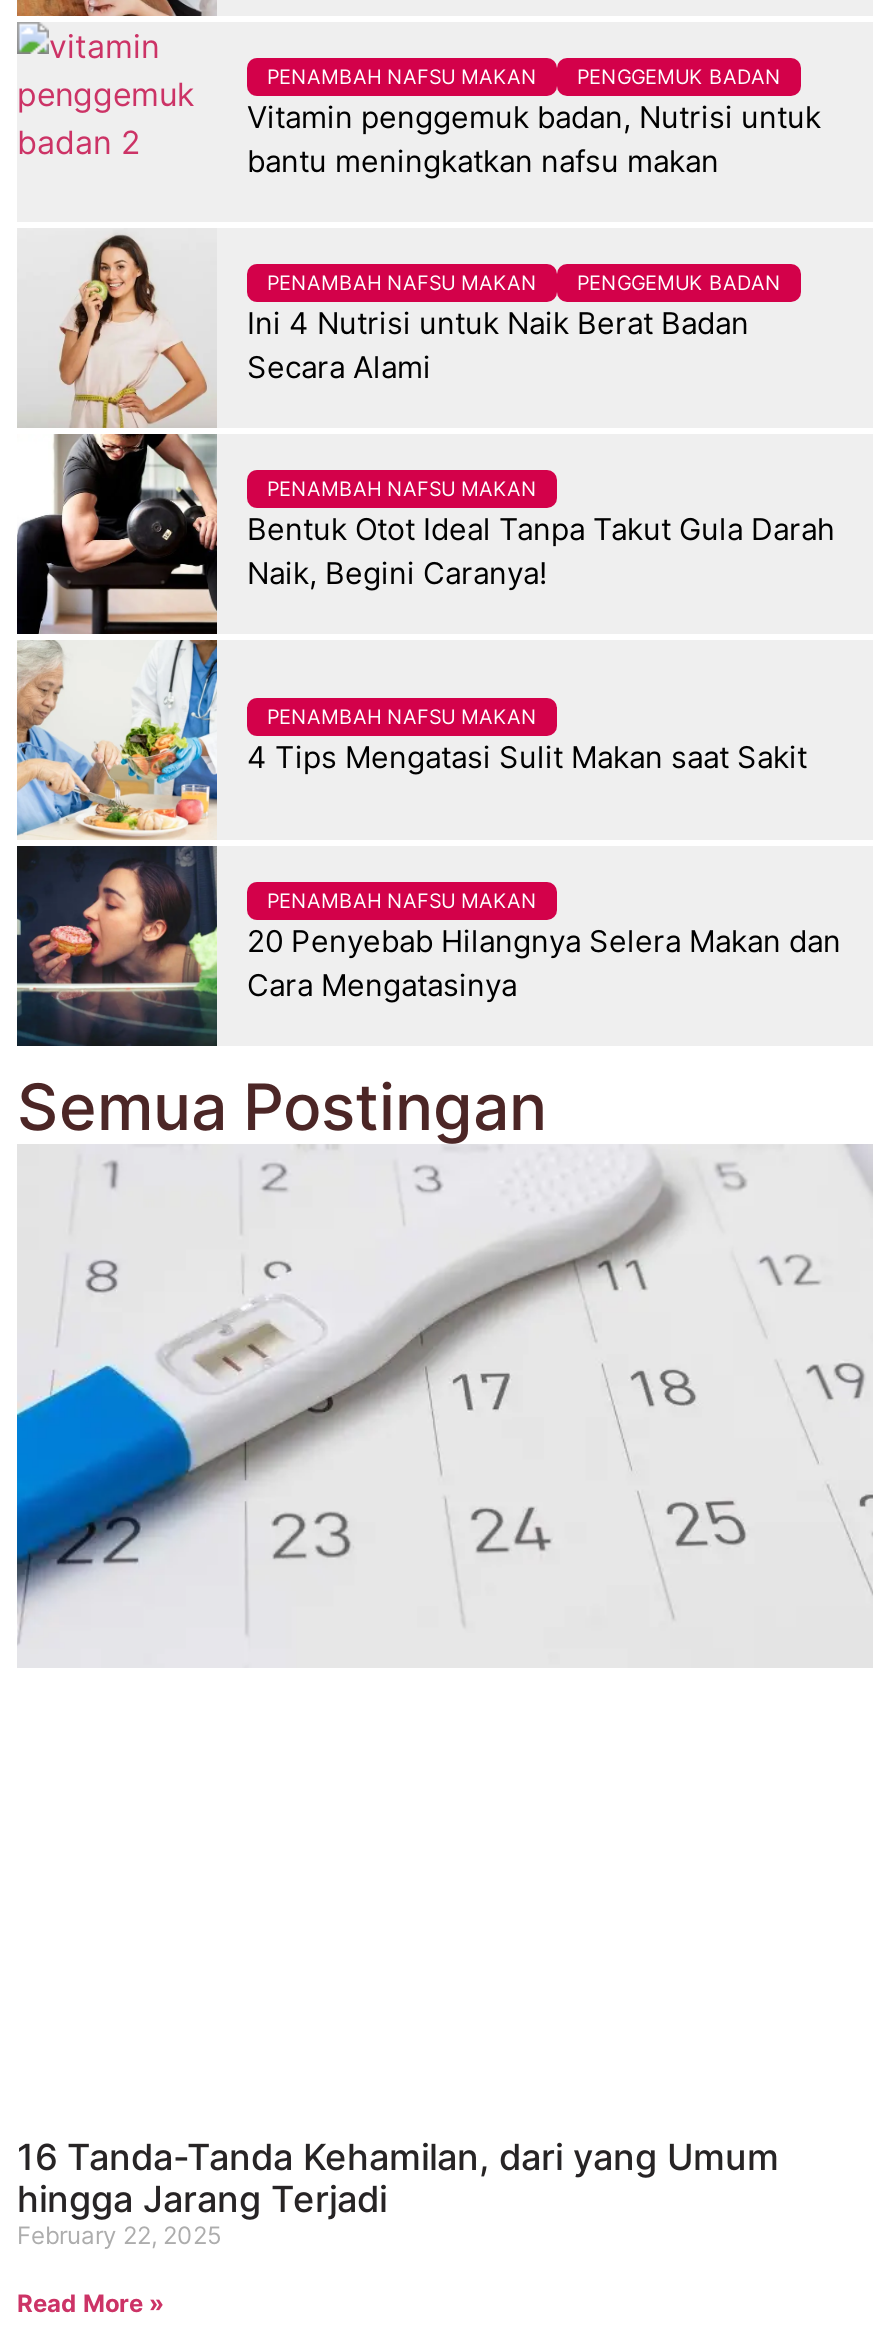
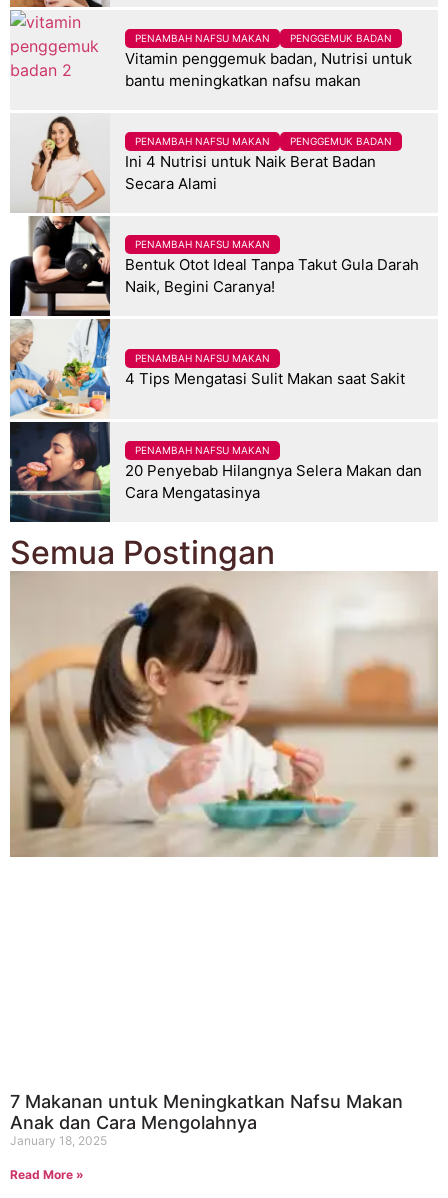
- [image]
+ [image]

- 16 Tanda-Tanda Kehamilan, dari yang Umum
- hingga Jarang Terjadi
- February 22, 2025
+ 7 Makanan untuk Meningkatkan Nafsu Makan
+ Anak dan Cara Mengolahnya
+ January 18, 2025
